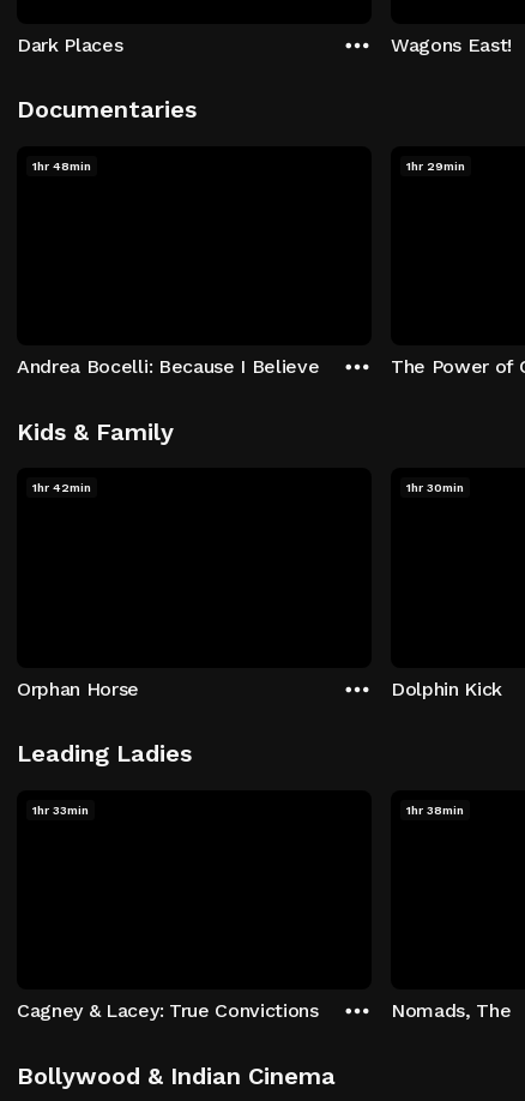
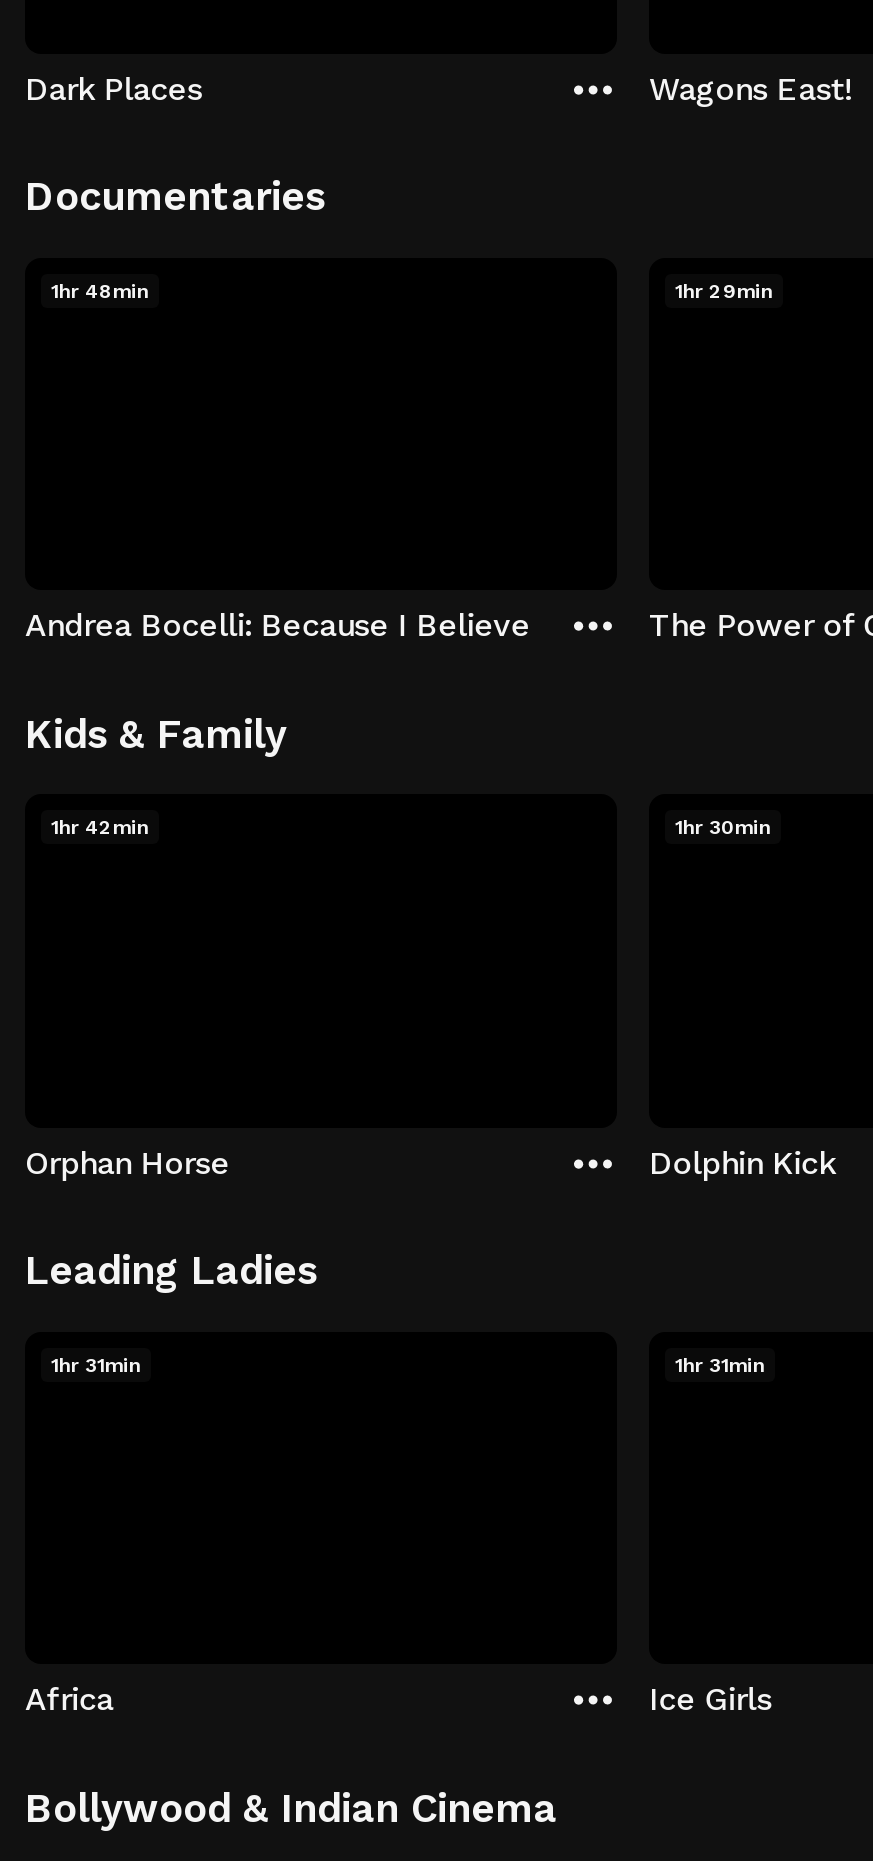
- 1hr 33min
+ 1hr 31min

- 1hr 38min
+ 1hr 31min

- Cagney & Lacey: True Convictions
+ Africa

- Nomads, The
+ Ice Girls
